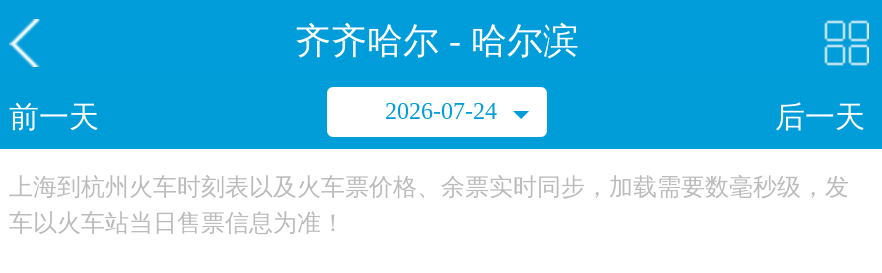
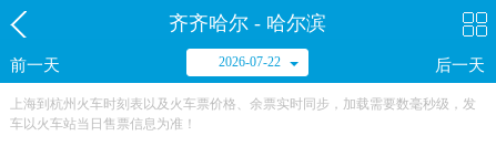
- 2026-07-24
+ 2026-07-22
